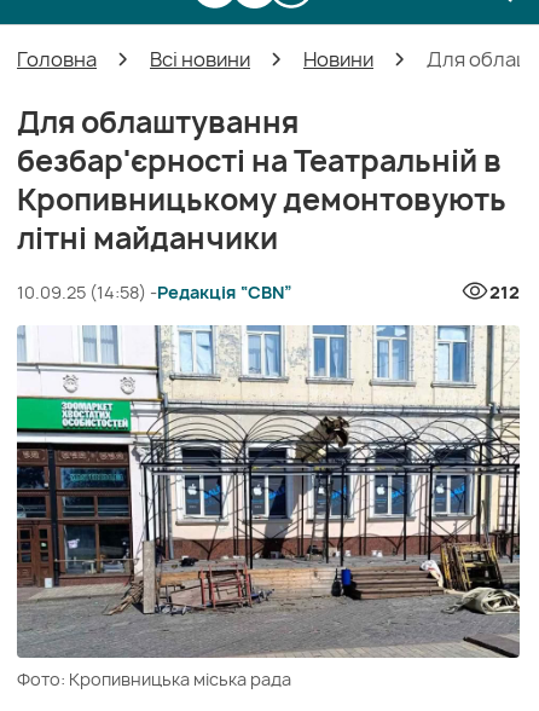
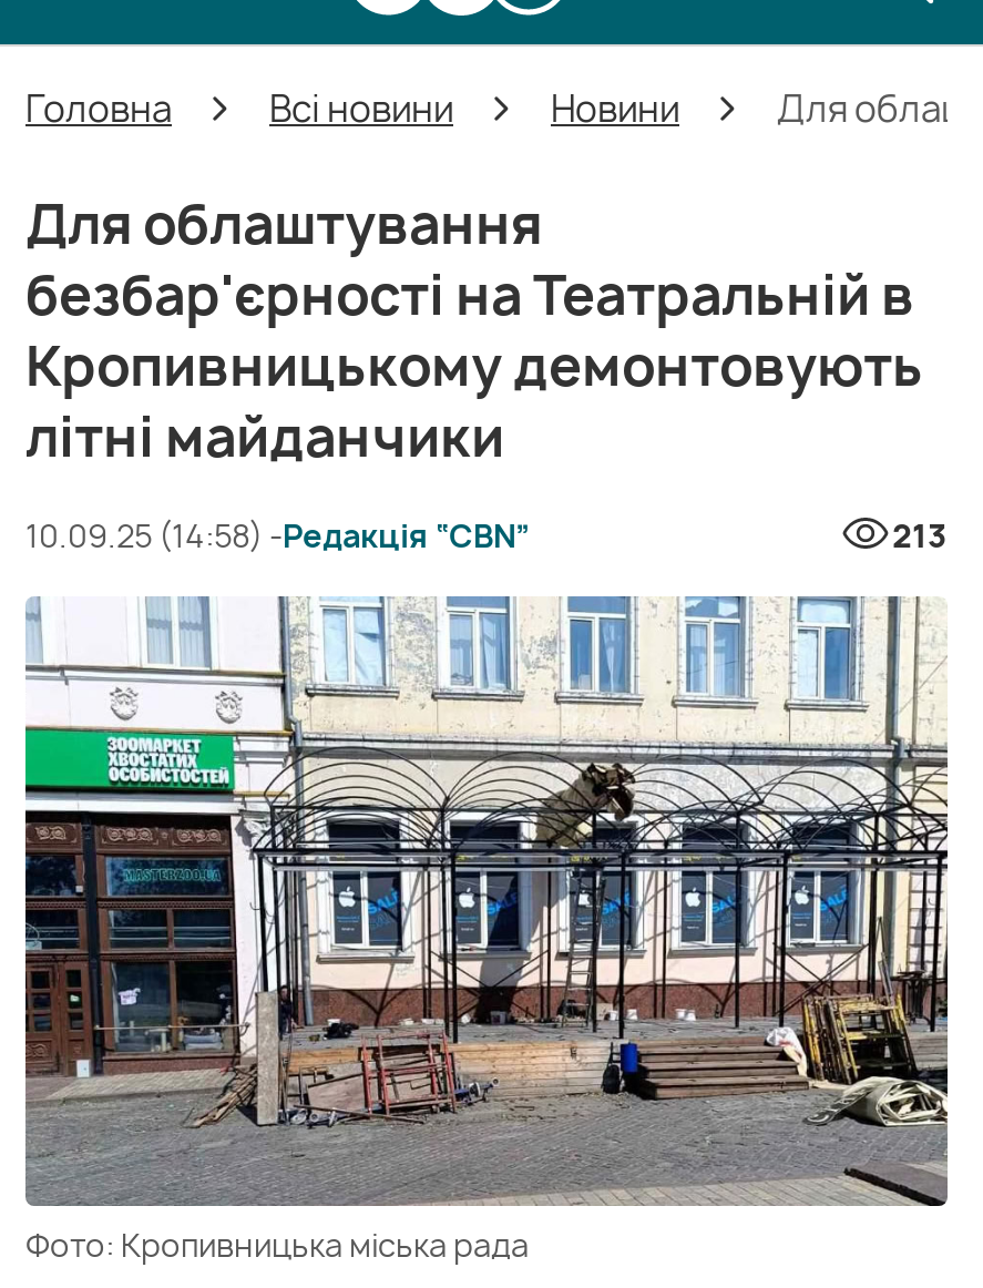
- 212
+ 213
